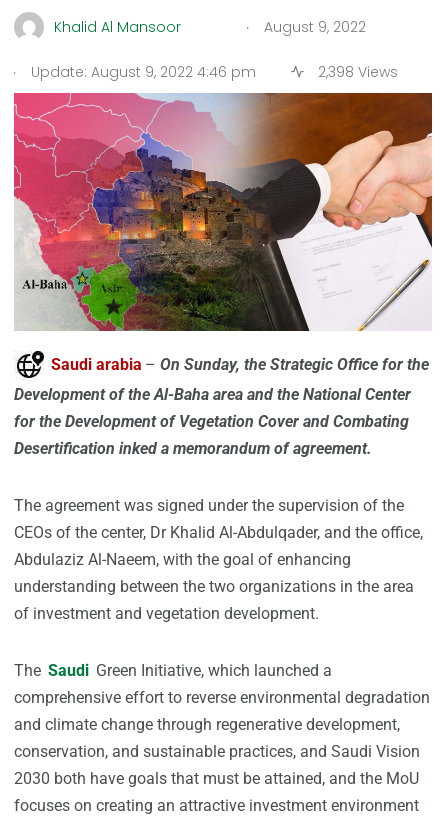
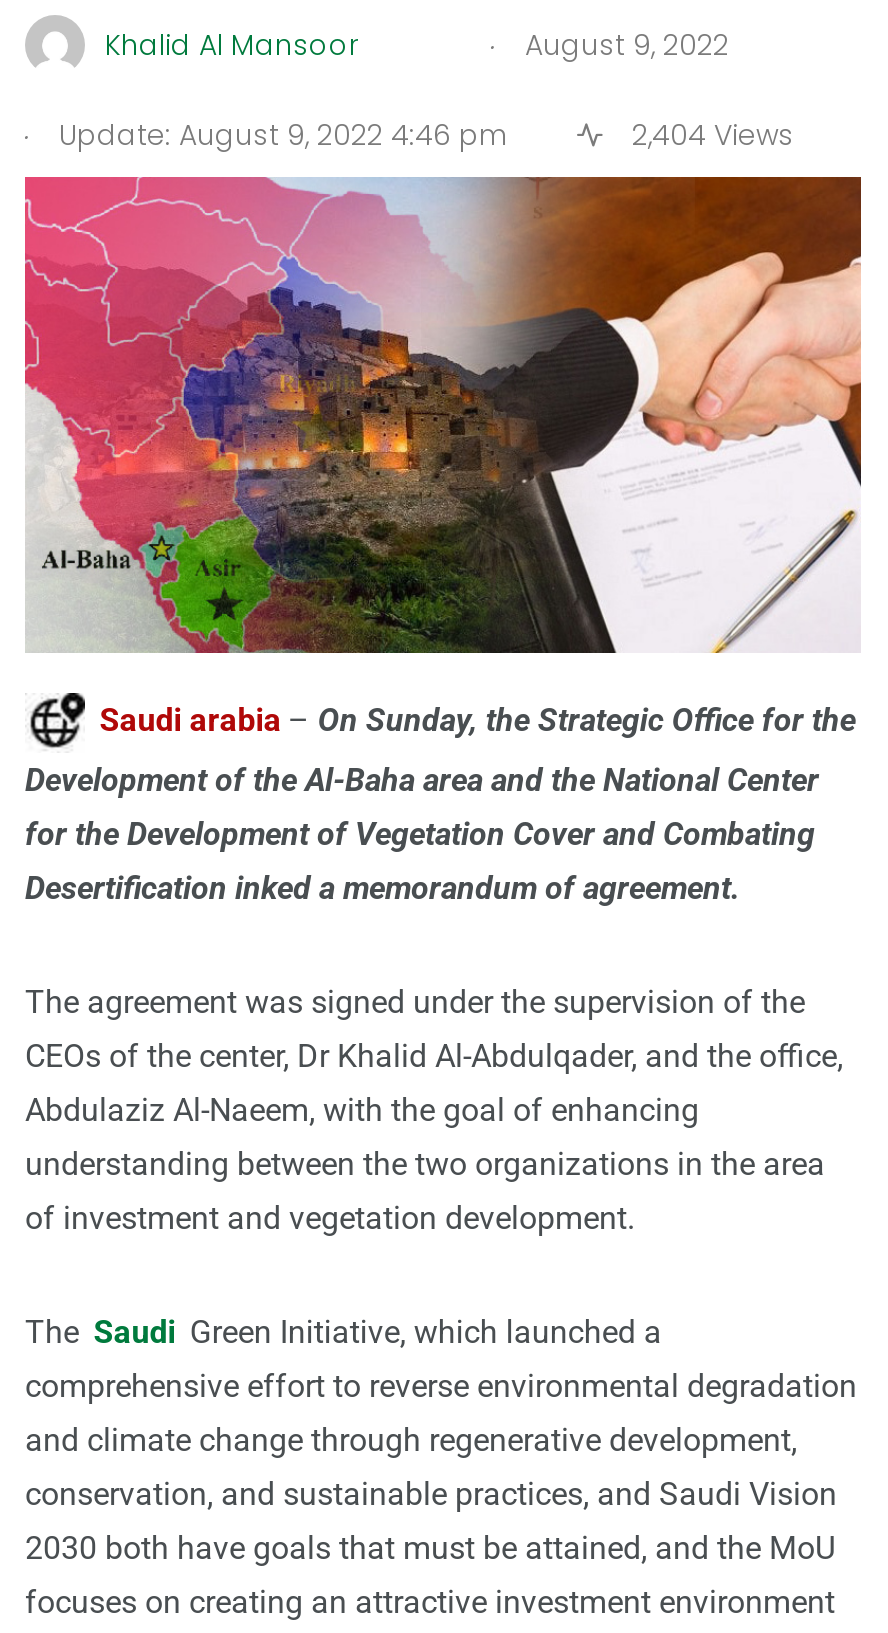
- 2,398 Views
+ 2,404 Views
